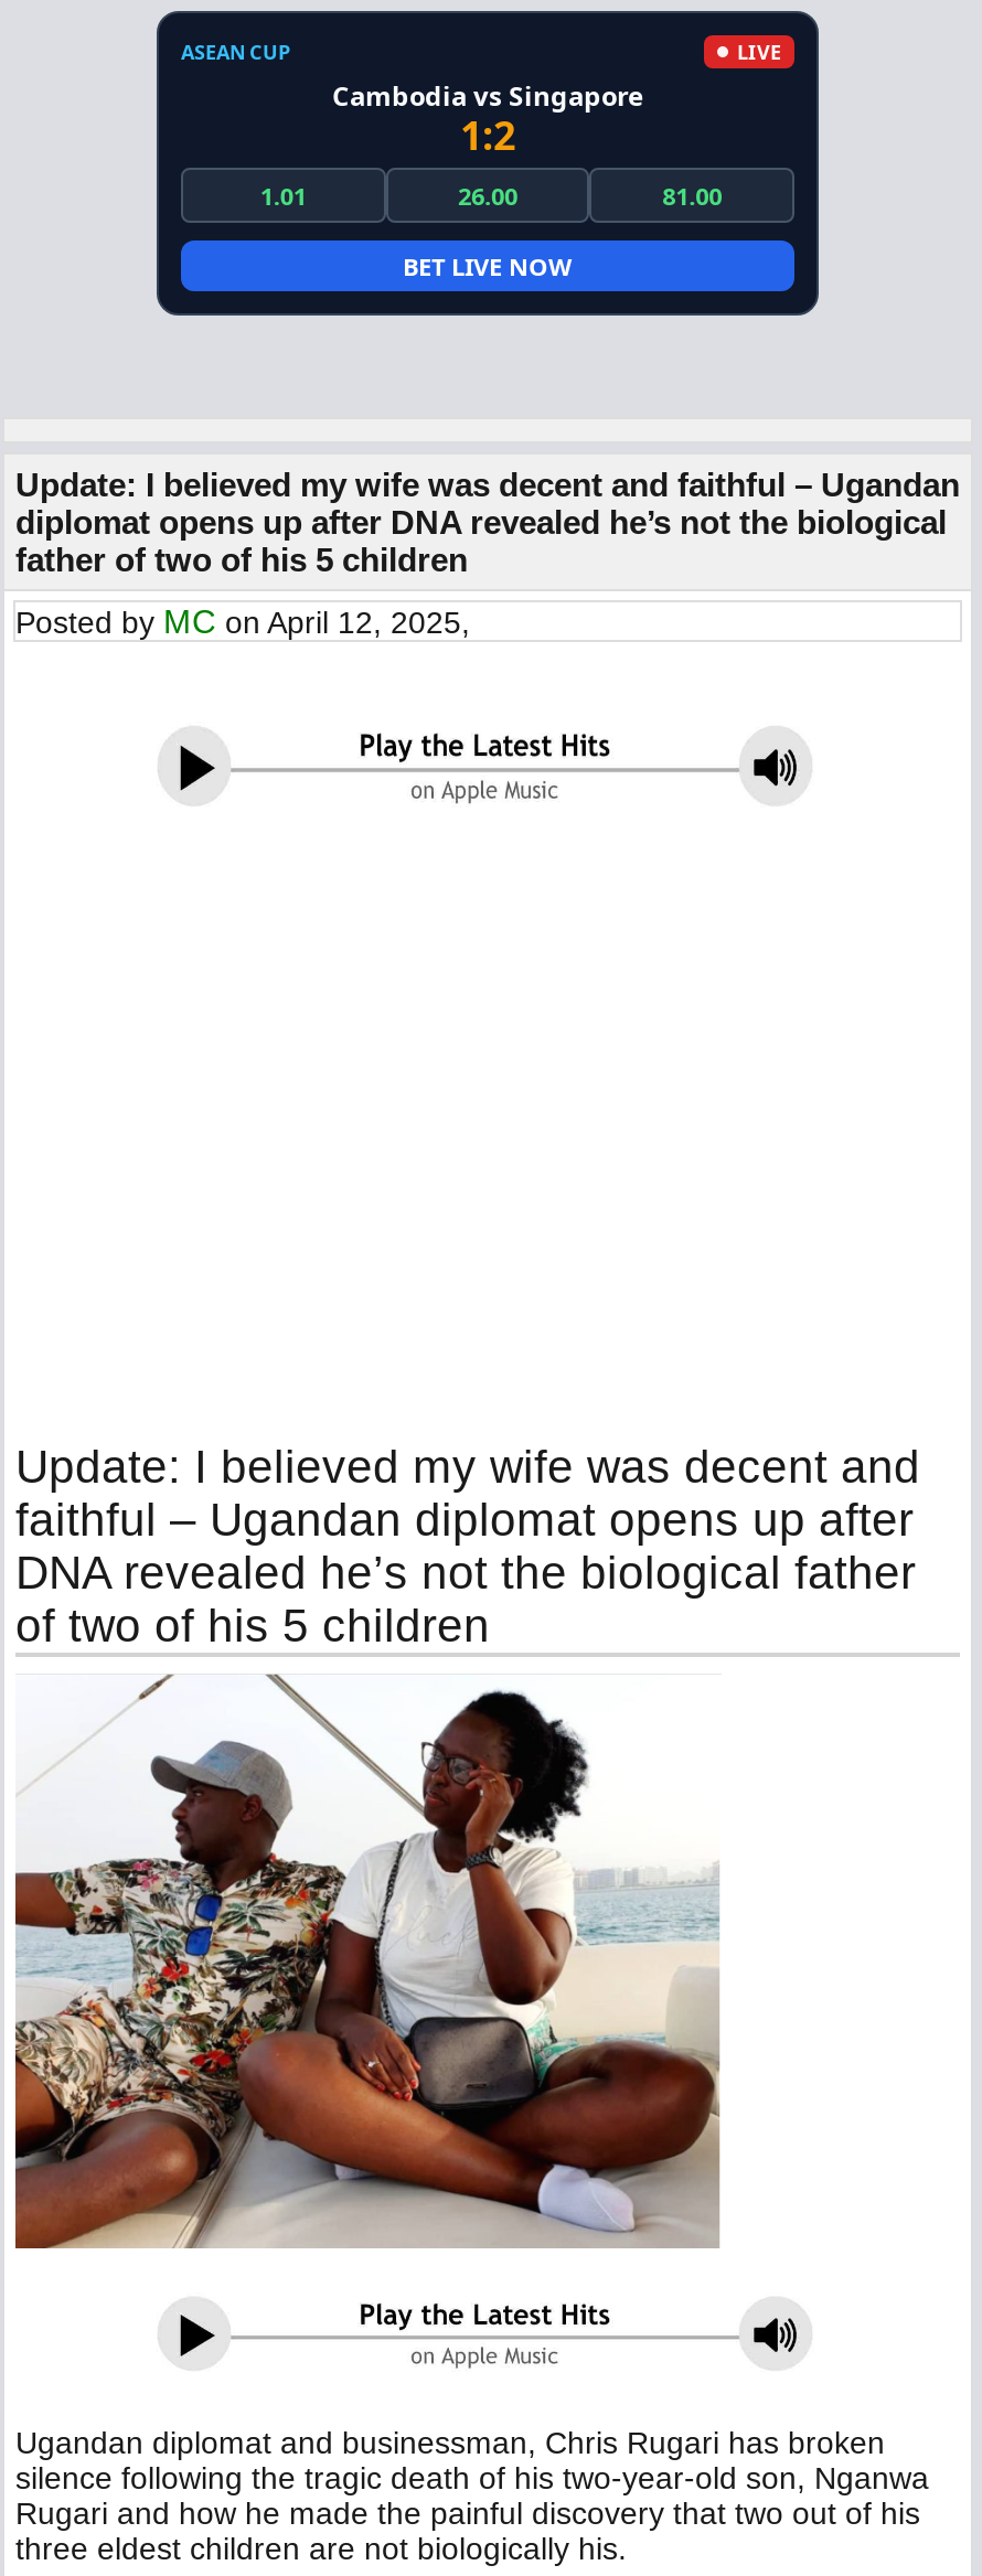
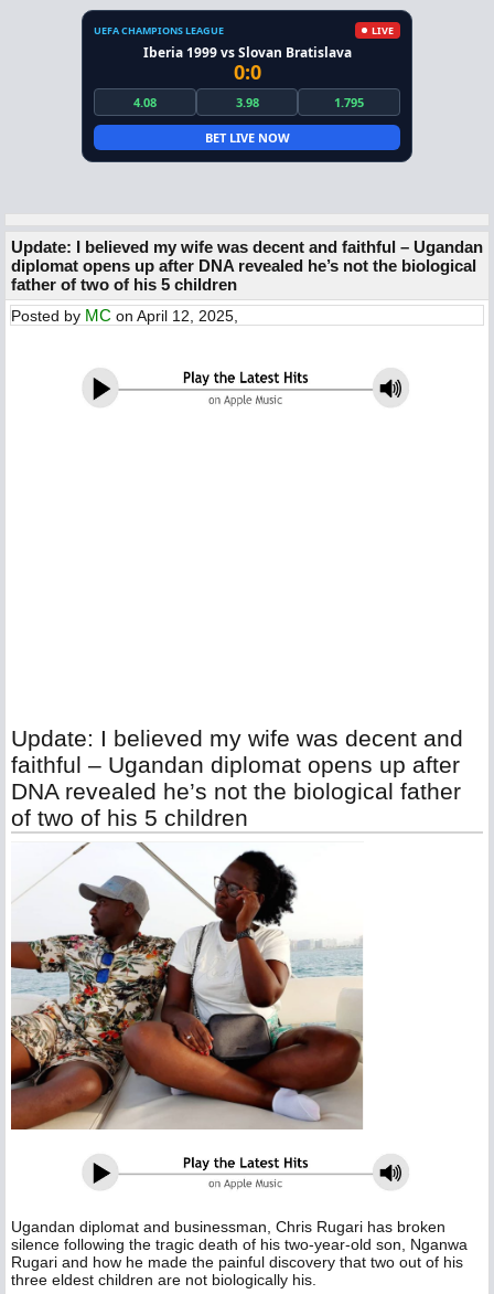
- ASEAN CUP
+ UEFA CHAMPIONS LEAGUE

- Cambodia vs Singapore
- 1:2
- 1.01
- 26.00
- 81.00
+ Iberia 1999 vs Slovan Bratislava
+ 0:0
+ 4.08
+ 3.98
+ 1.795
